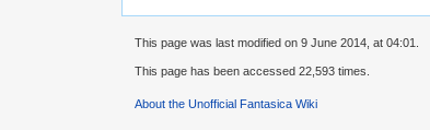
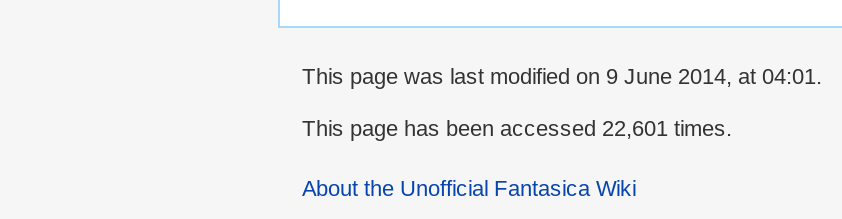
- This page has been accessed 22,593 times.
+ This page has been accessed 22,601 times.
